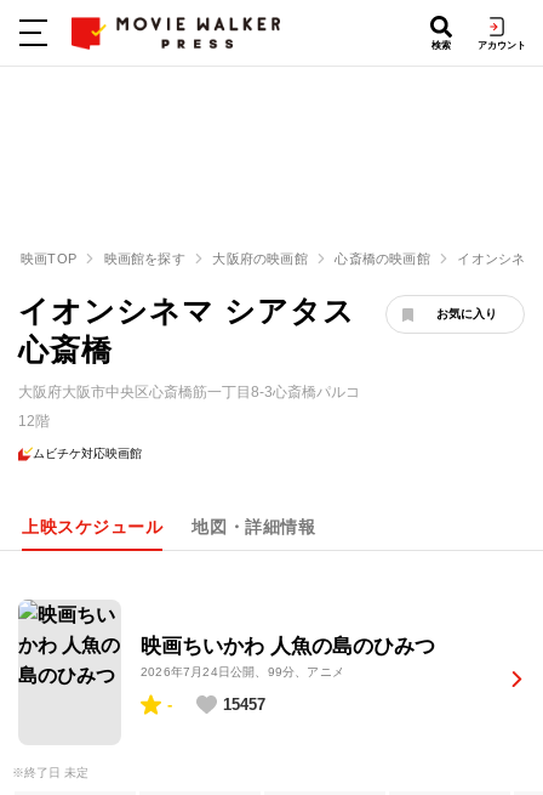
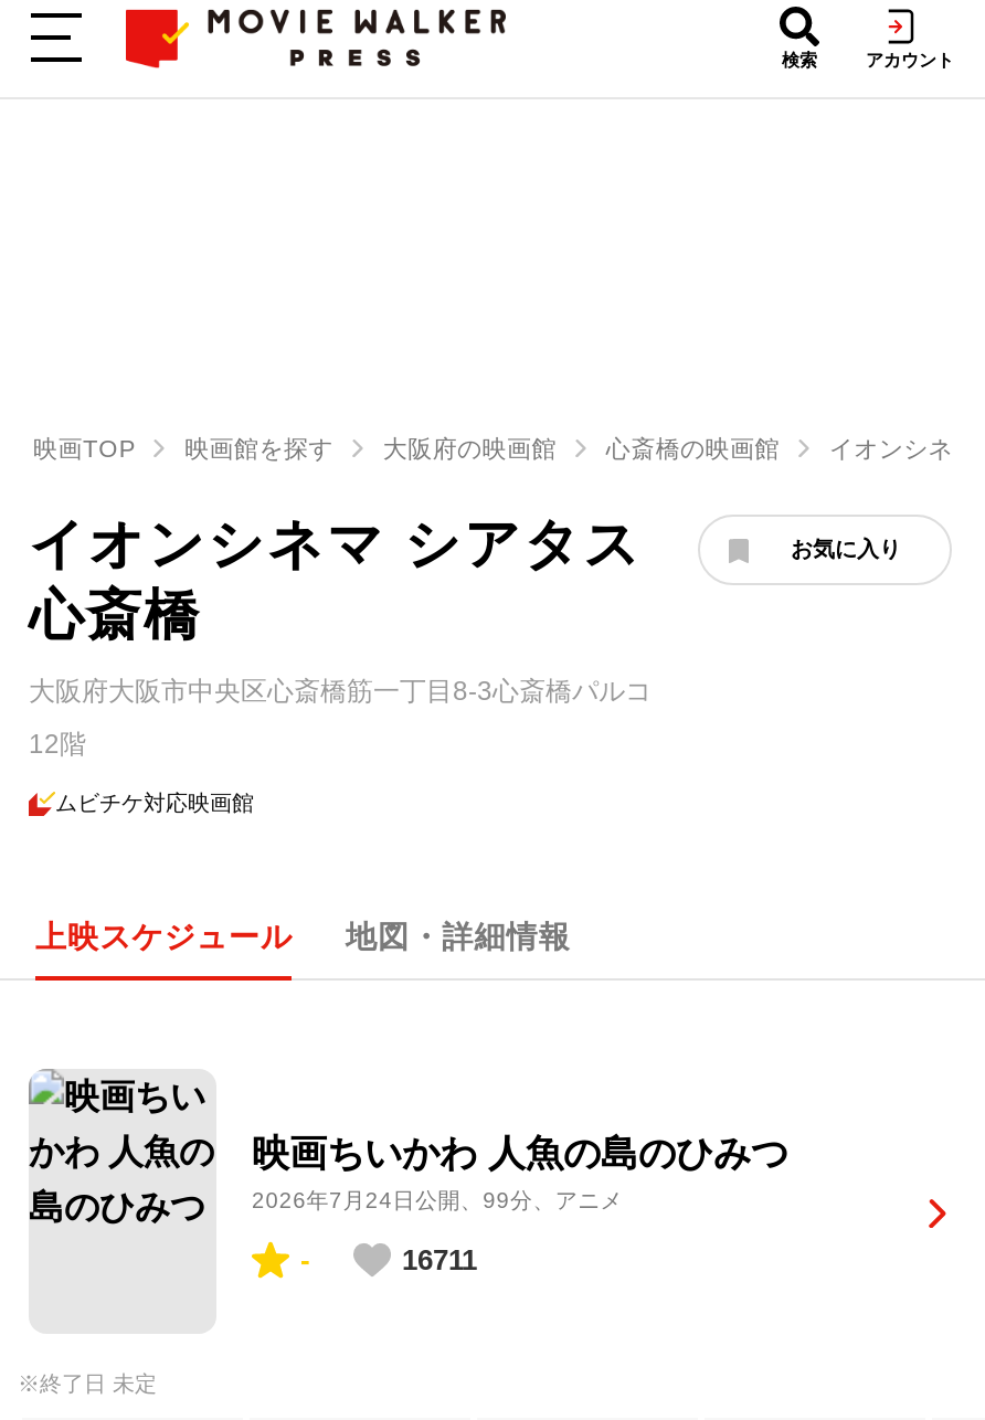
- 15457
+ 16711
